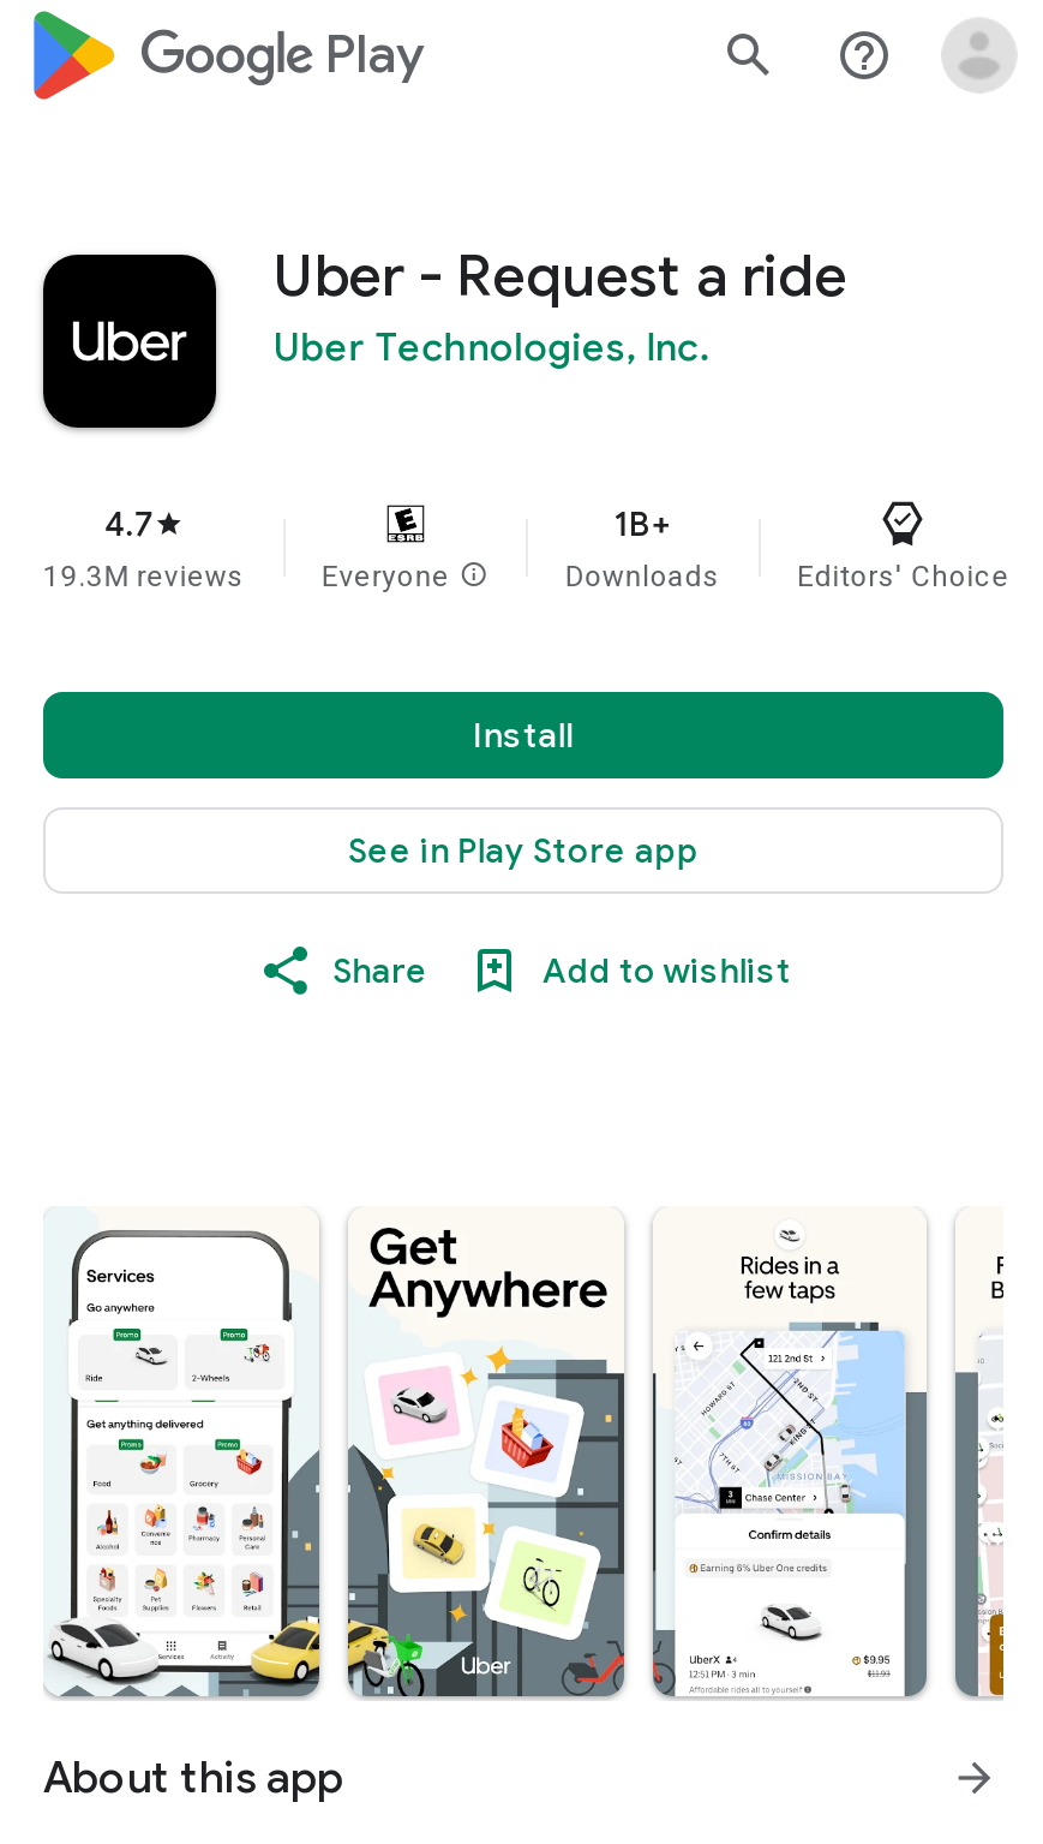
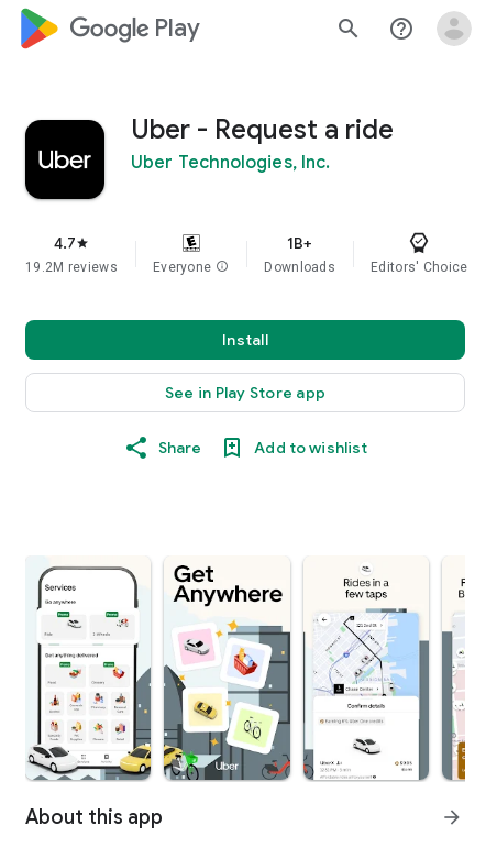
- 19.3M reviews
+ 19.2M reviews
